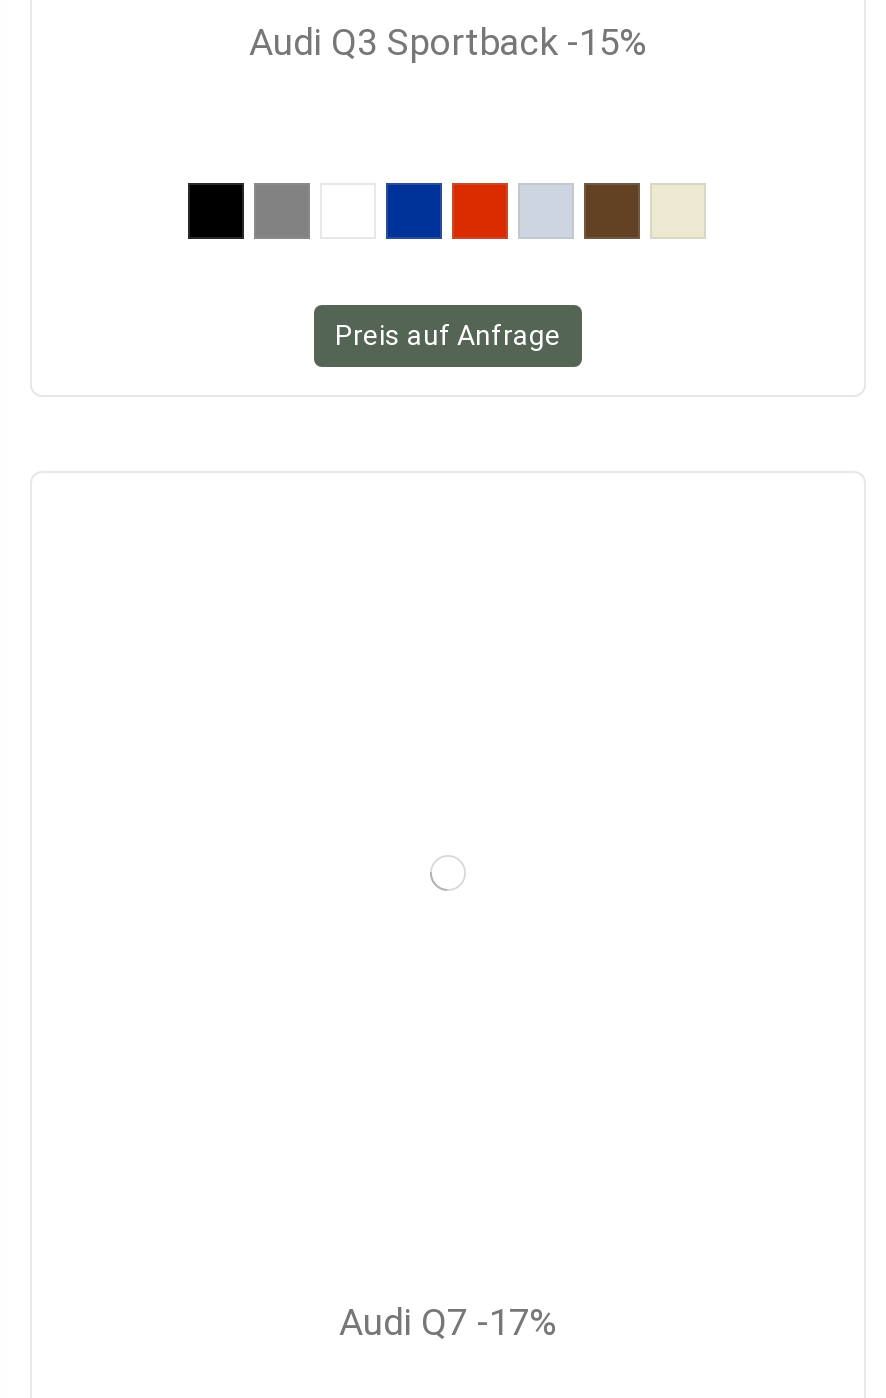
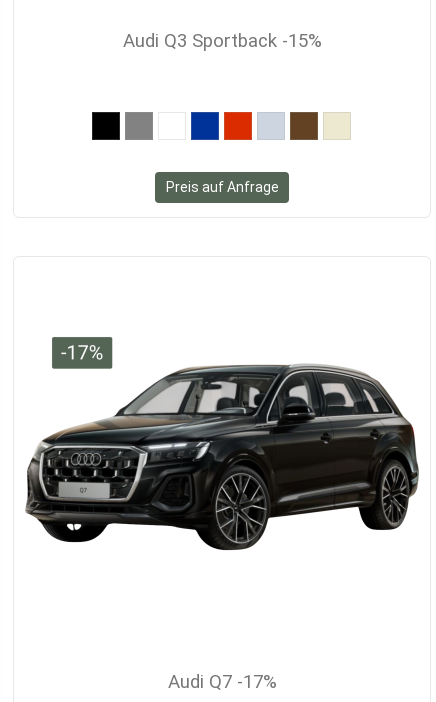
+ [image]
